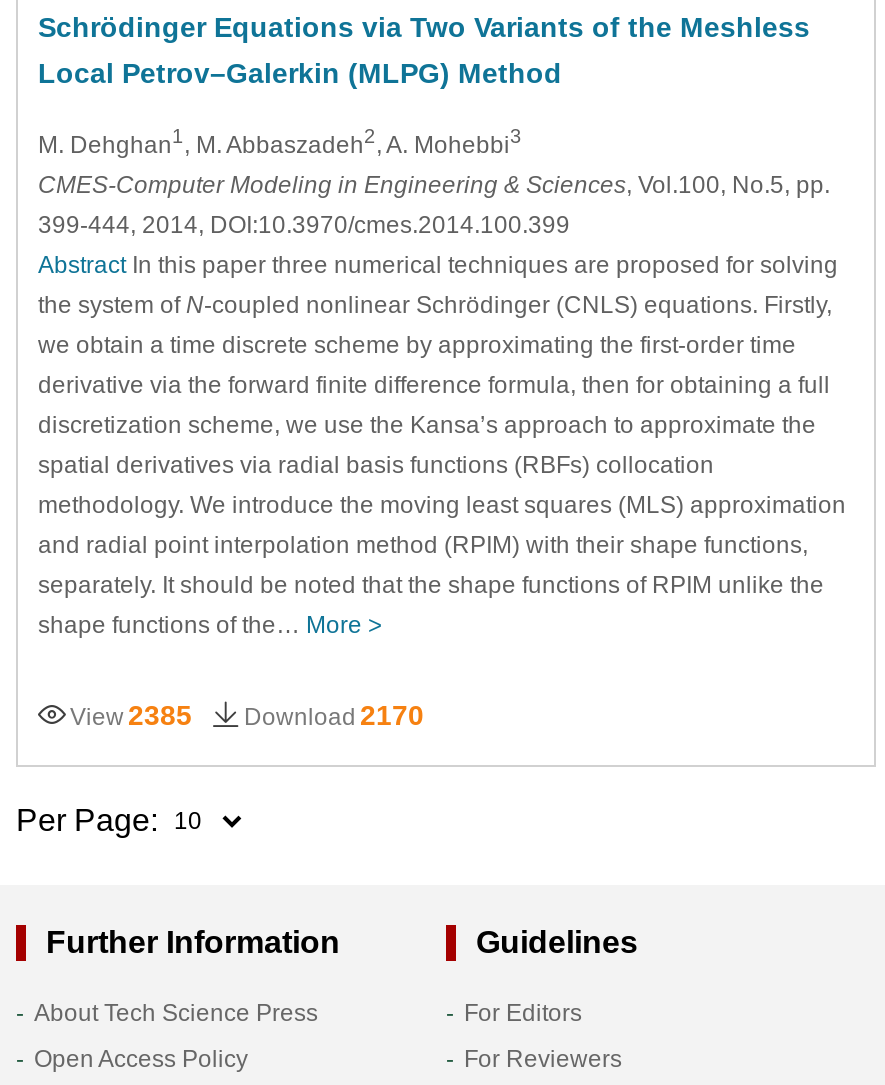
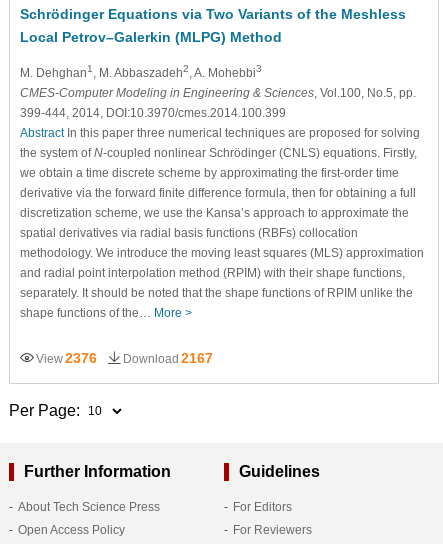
- View 2385
+ View 2376

- Download 2170
+ Download 2167
